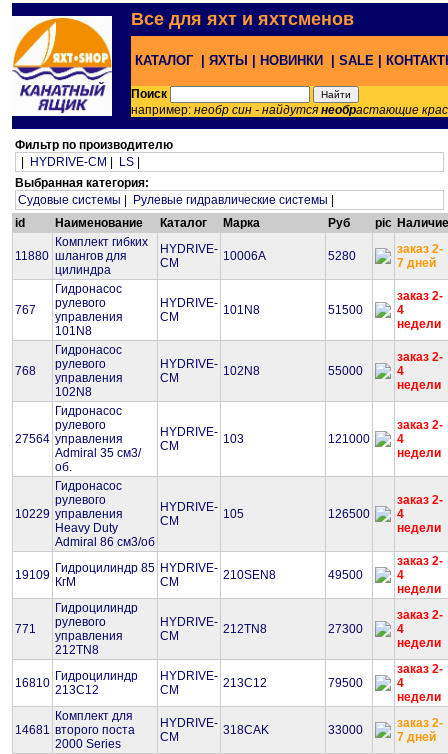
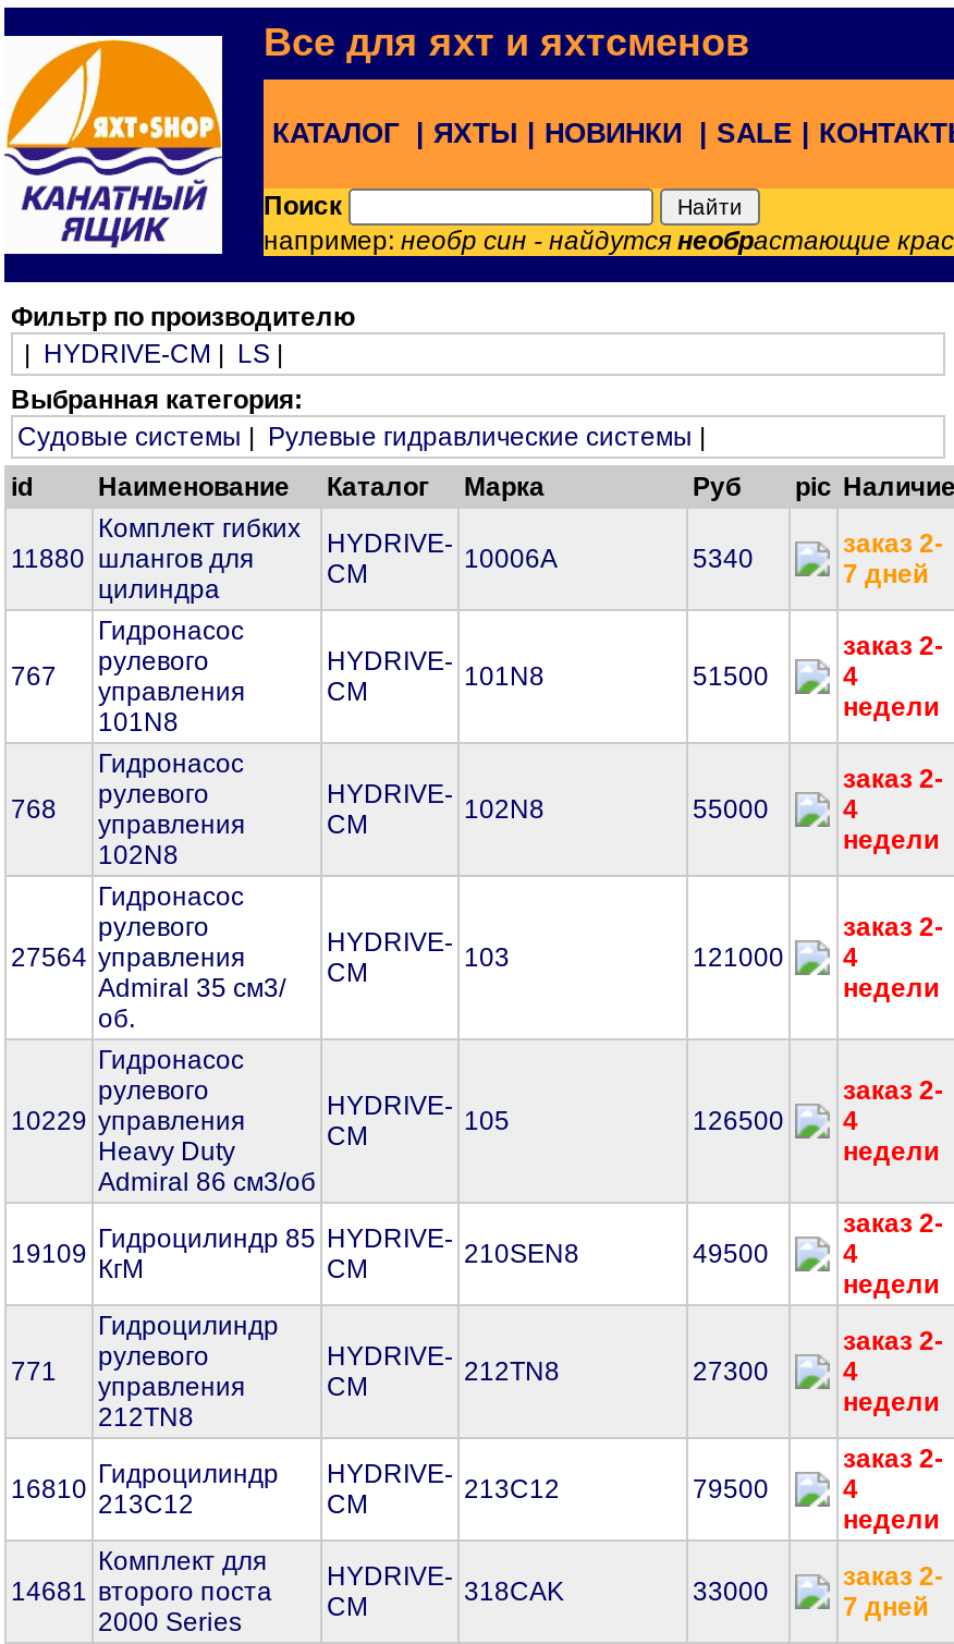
- 5280
+ 5340
